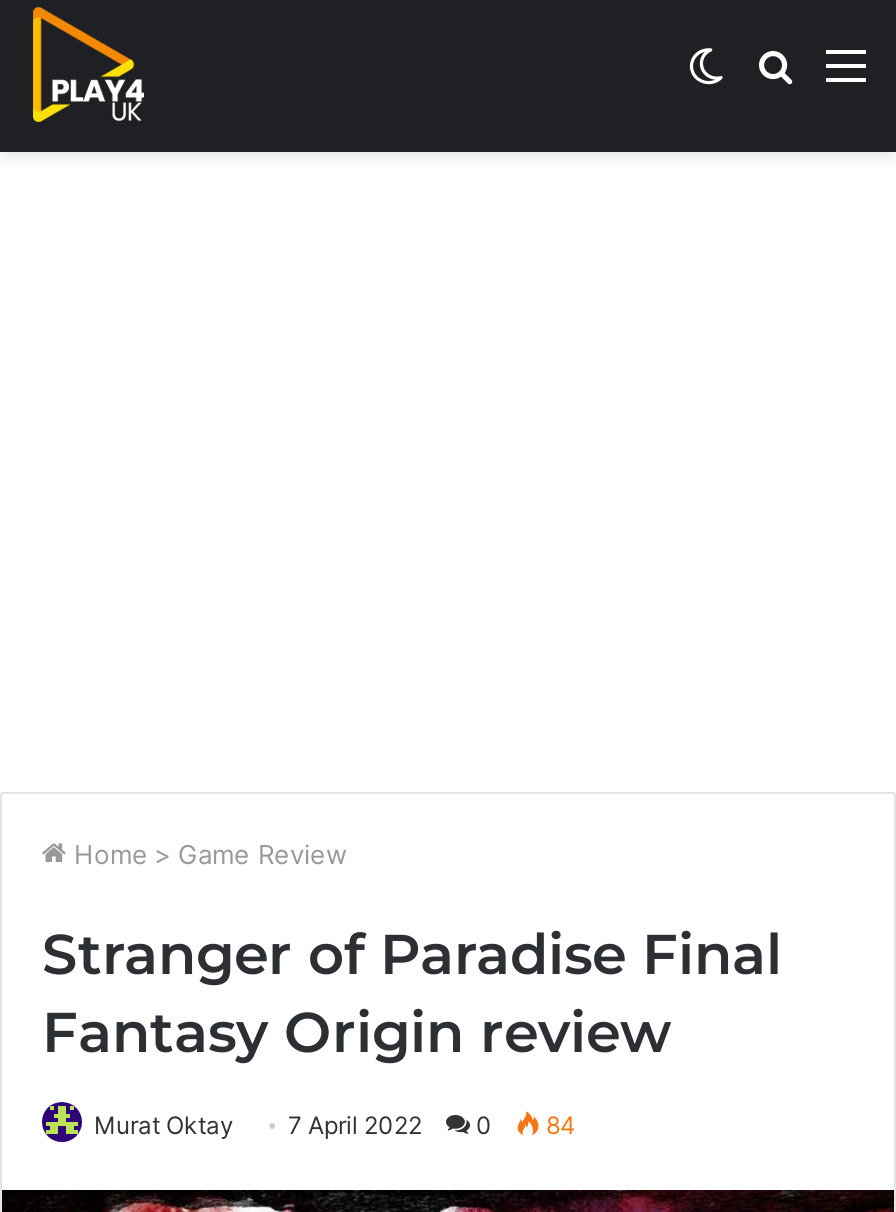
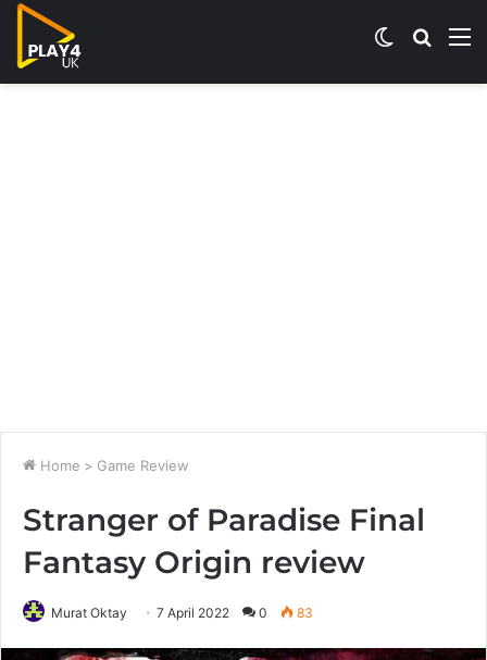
- Murat Oktay 7 April 2022 0 84
+ Murat Oktay 7 April 2022 0 83
